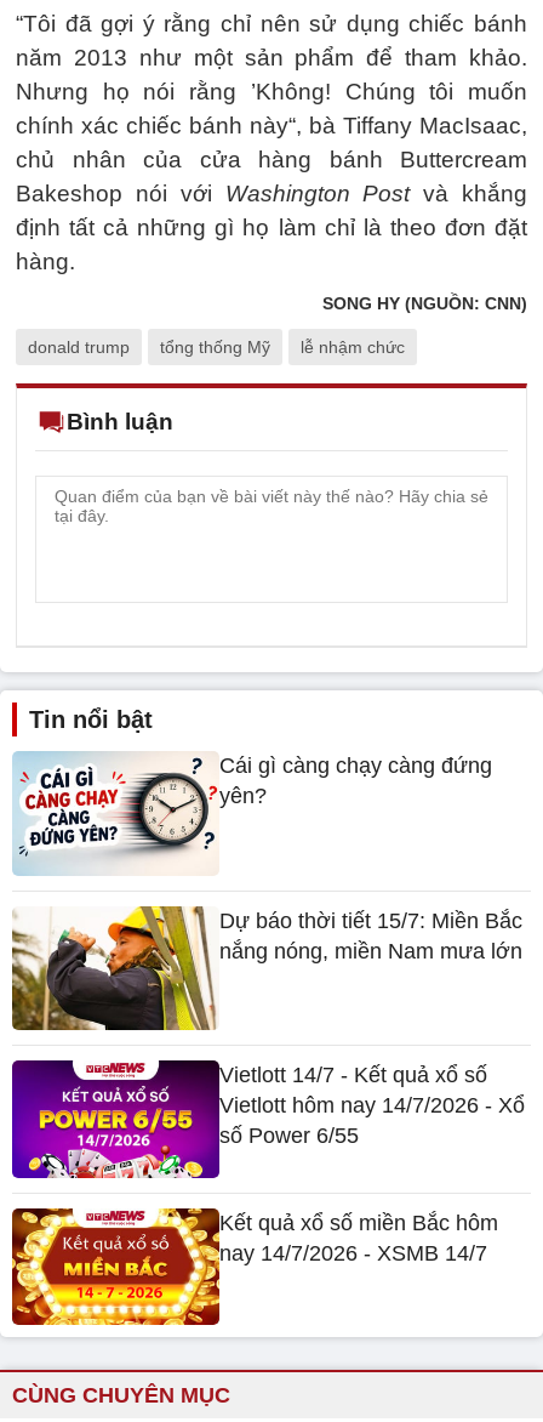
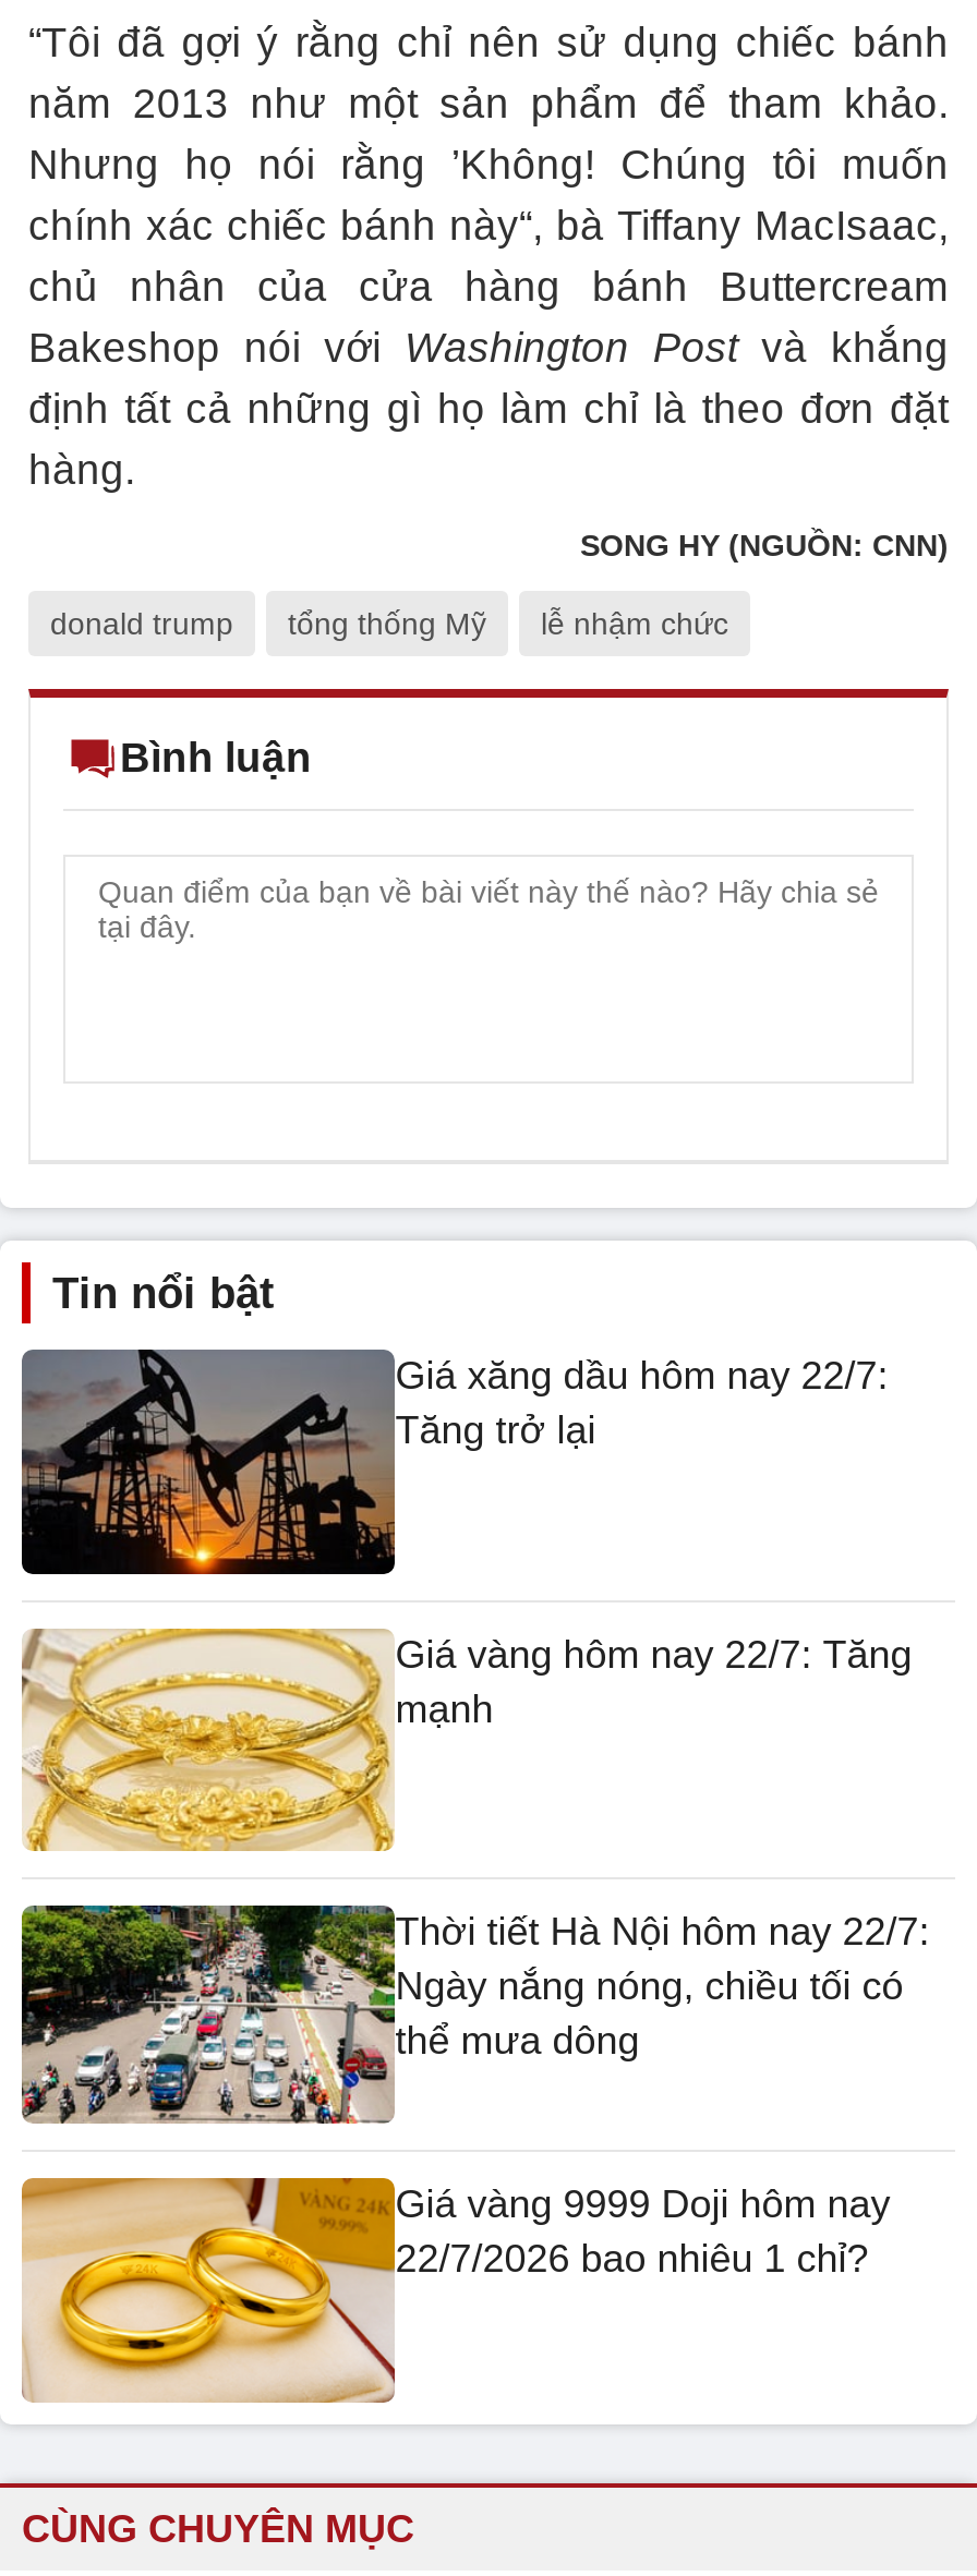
- [image]
- Cái gì càng chạy càng đứng
- yên?
+ [image]
+ Giá xăng dầu hôm nay 22/7:
+ Tăng trở lại

- [image]
- Dự báo thời tiết 15/7: Miền Bắc
- nắng nóng, miền Nam mưa lớn
+ [image]
+ Giá vàng hôm nay 22/7: Tăng
+ mạnh

- [image]
- Vietlott 14/7 - Kết quả xổ số
- Vietlott hôm nay 14/7/2026 - Xổ
- số Power 6/55
+ [image]
+ Thời tiết Hà Nội hôm nay 22/7:
+ Ngày nắng nóng, chiều tối có
+ thể mưa dông

- [image]
- Kết quả xổ số miền Bắc hôm
- nay 14/7/2026 - XSMB 14/7
+ [image]
+ Giá vàng 9999 Doji hôm nay
+ 22/7/2026 bao nhiêu 1 chỉ?
